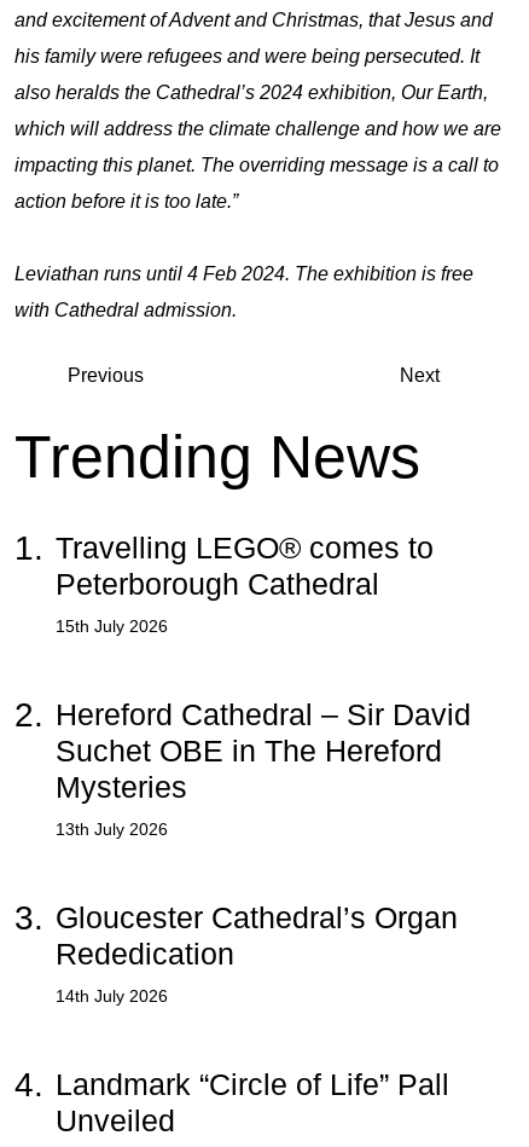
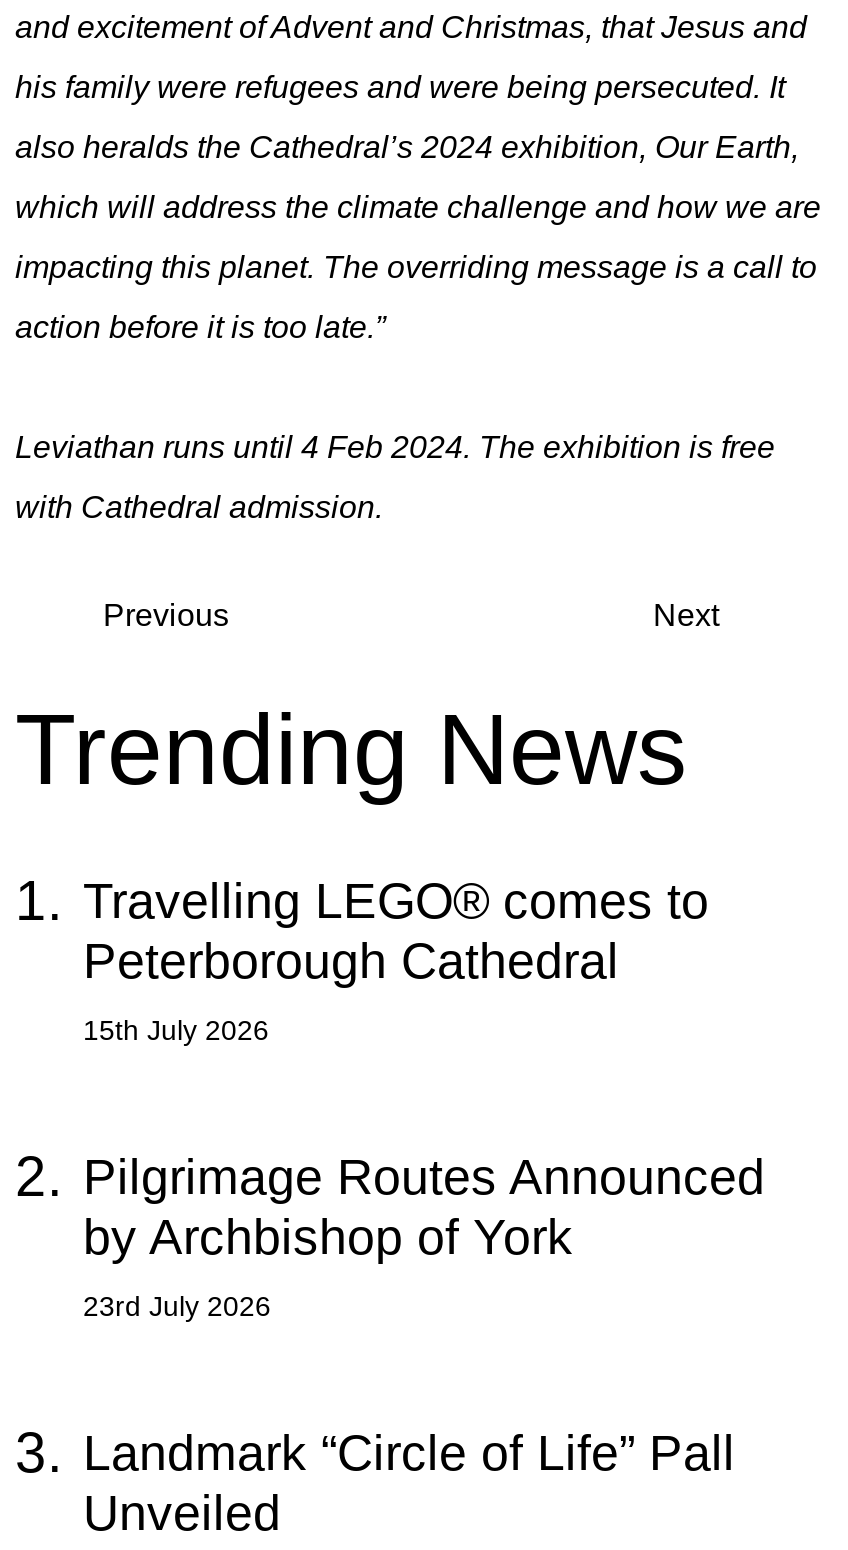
- 2. Hereford Cathedral – Sir David
- Suchet OBE in The Hereford
- Mysteries
- 13th July 2026
- 3. Gloucester Cathedral’s Organ
- Rededication
- 14th July 2026
- 4. Landmark “Circle of Life” Pall
+ 2. Pilgrimage Routes Announced
+ by Archbishop of York
+ 23rd July 2026
+ 3. Landmark “Circle of Life” Pall
